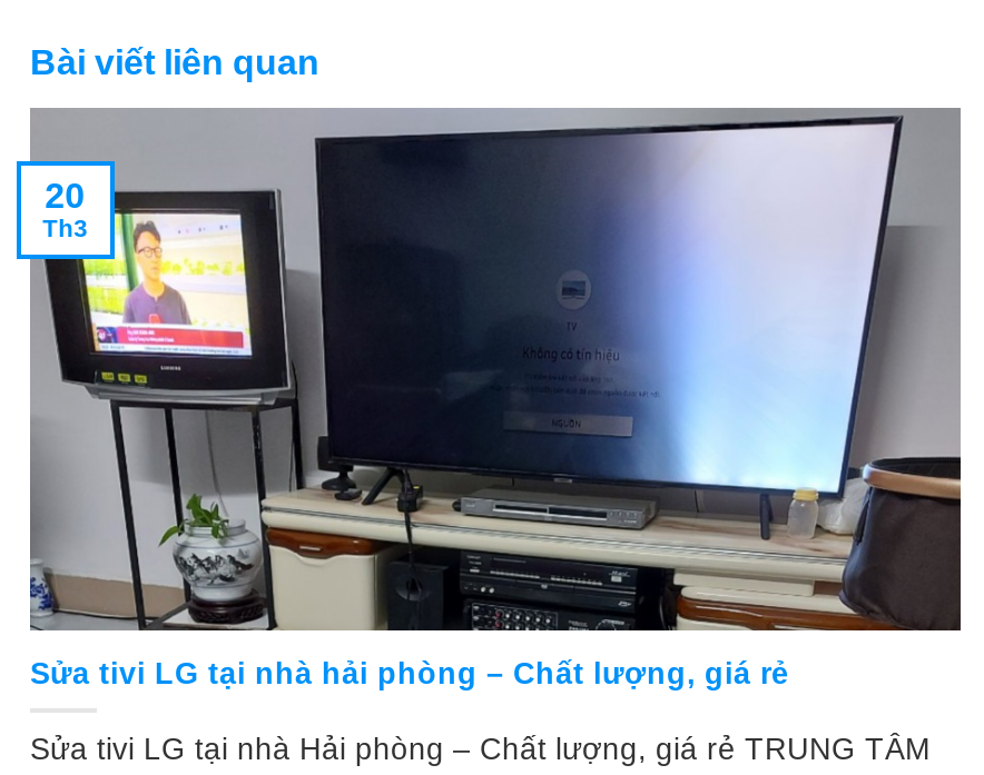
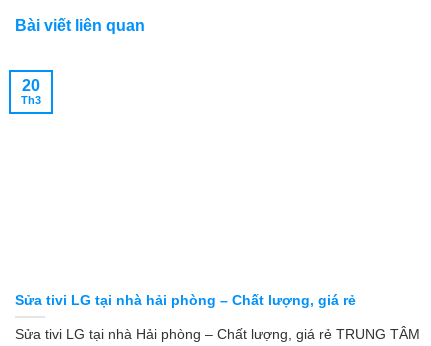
- [image]
